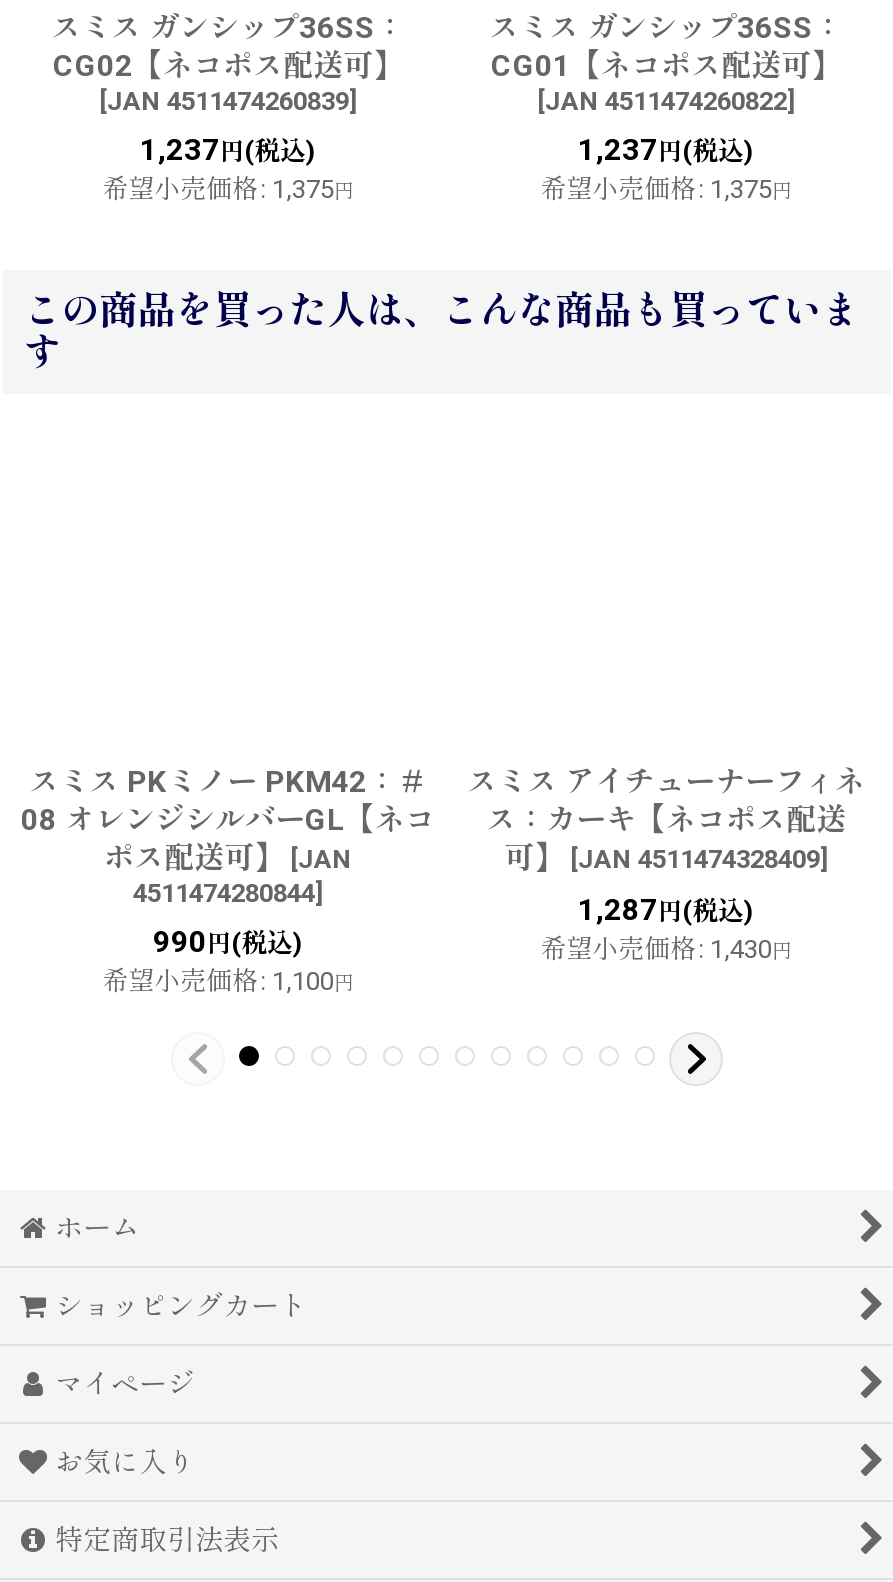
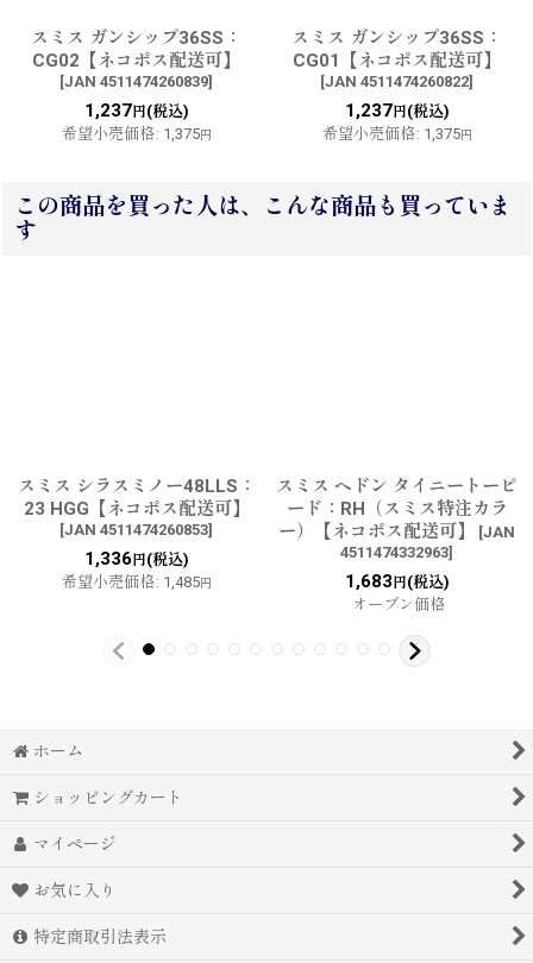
- スミス PKミノー PKM42：＃
- 08 オレンジシルバーGL【ネコ
- ポス配送可】 [JAN
- 4511474280844]
- 990円(税込)
- 希望小売価格: 1,100円
+ スミス シラスミノー48LLS：
+ 23 HGG【ネコポス配送可】
+ [JAN 4511474260853]
+ 1,336円(税込)
+ 希望小売価格: 1,485円

- スミス アイチューナーフィネ
- ス：カーキ【ネコポス配送
- 可】 [JAN 4511474328409]
- 1,287円(税込)
- 希望小売価格: 1,430円
+ スミス ヘドン タイニートーピ
+ ード：RH（スミス特注カラ
+ ー）【ネコポス配送可】 [JAN
+ 4511474332963]
+ 1,683円(税込)
+ オープン価格
